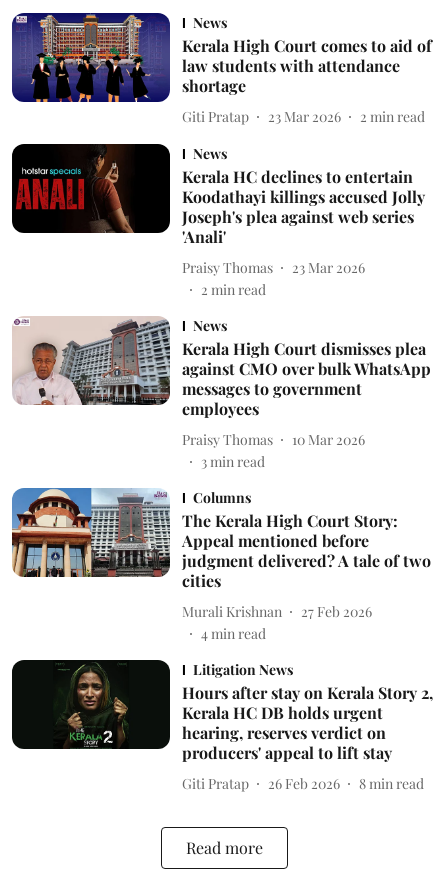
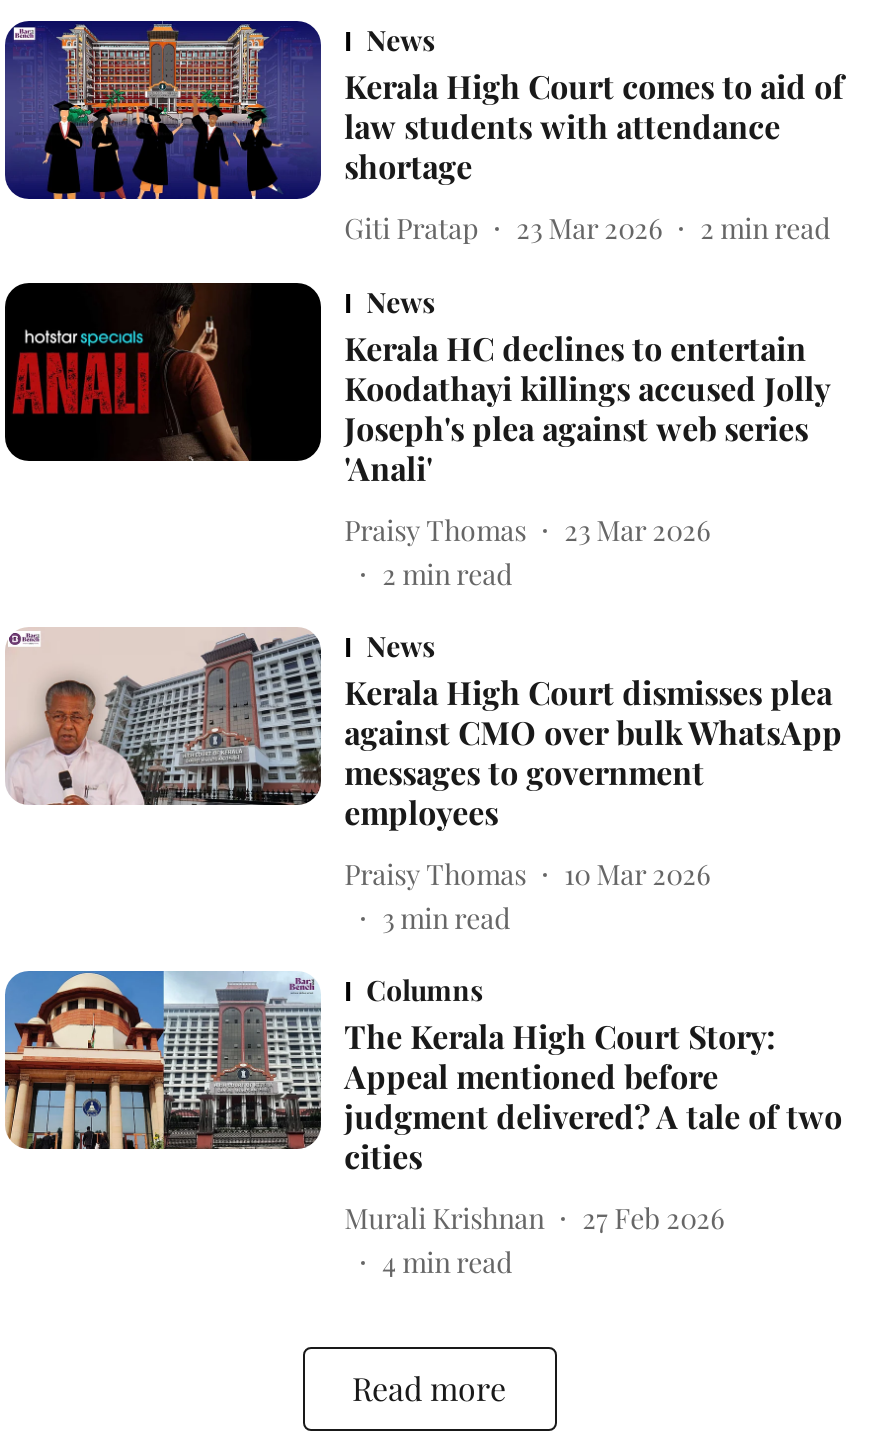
- [image]
- Litigation News
- Hours after stay on Kerala Story 2,
- Kerala HC DB holds urgent
- hearing, reserves verdict on
- producers' appeal to lift stay
- Giti Pratap
- 26 Feb 2026
- 8 min read
